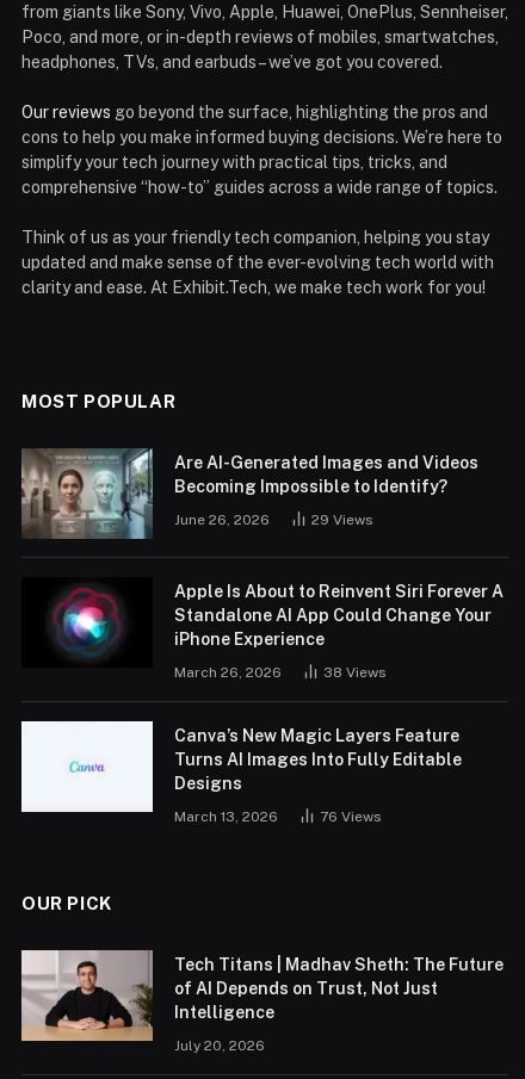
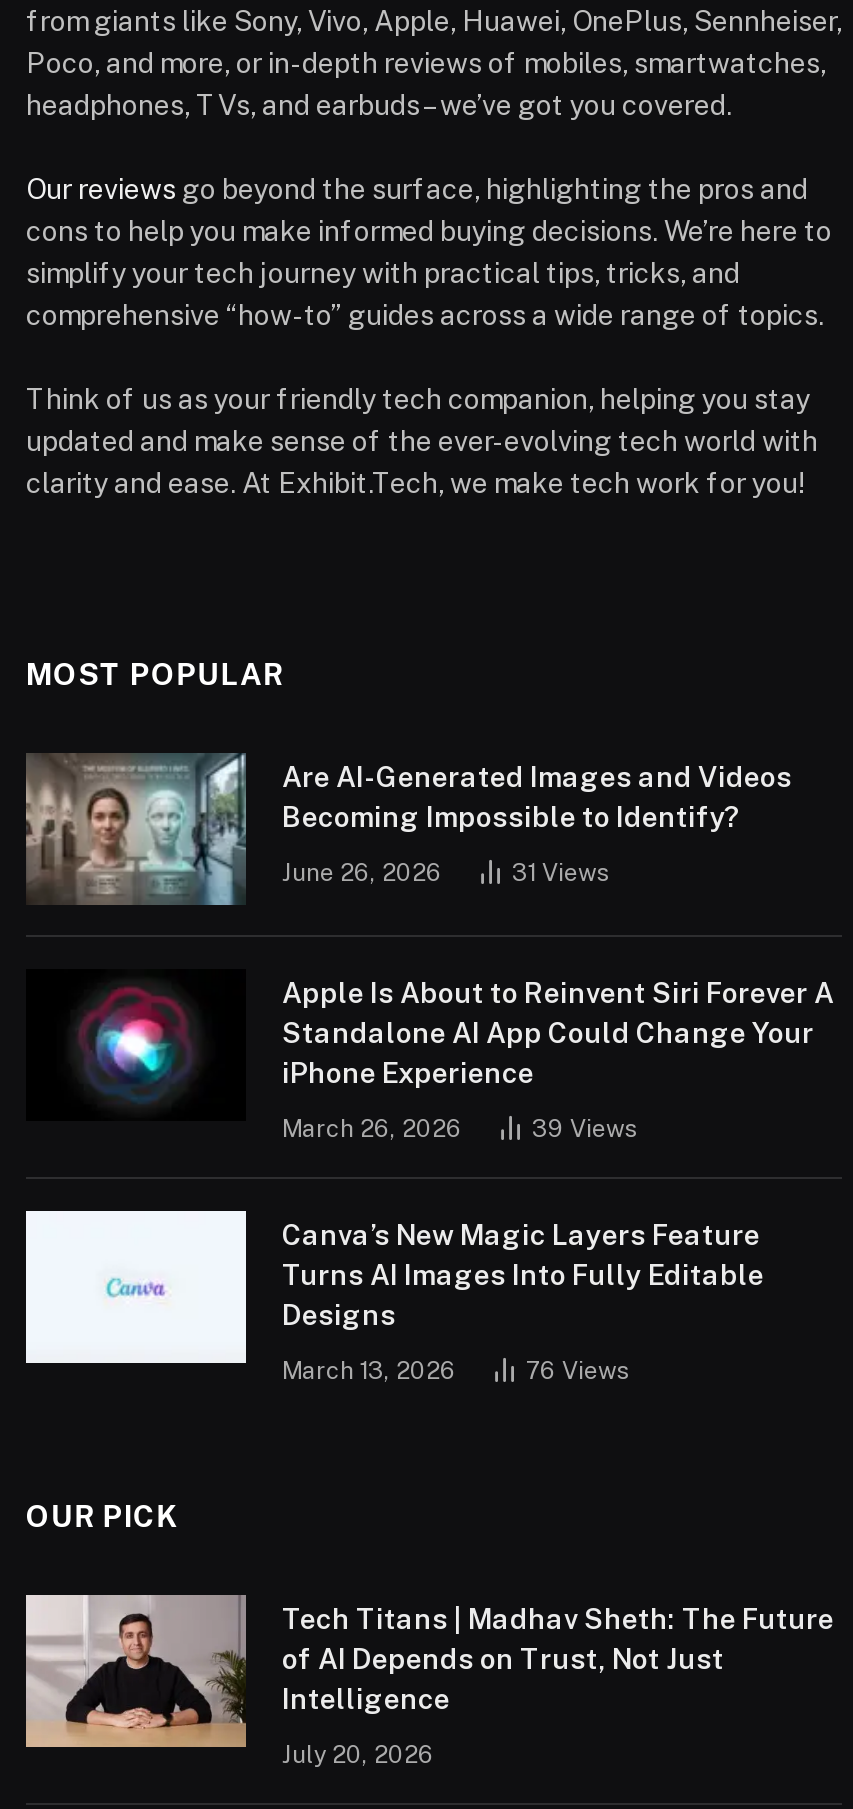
- 29 Views
+ 31 Views

- 38 Views
+ 39 Views
